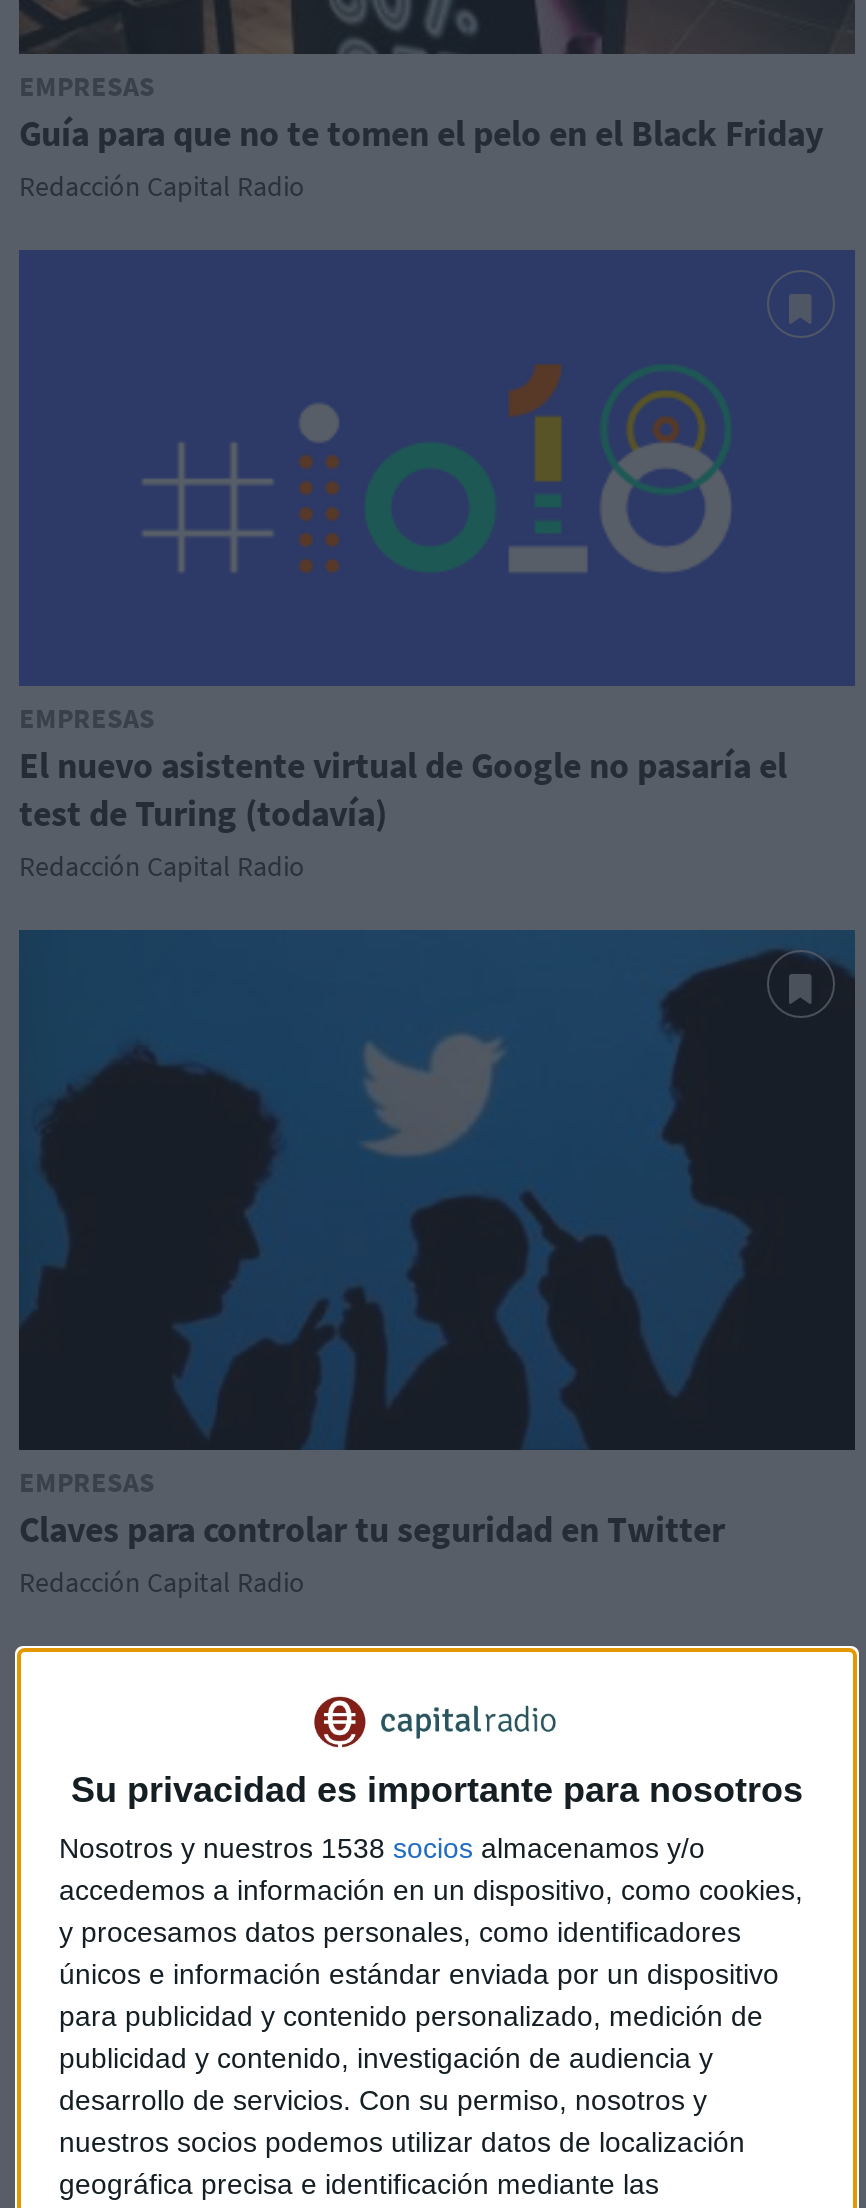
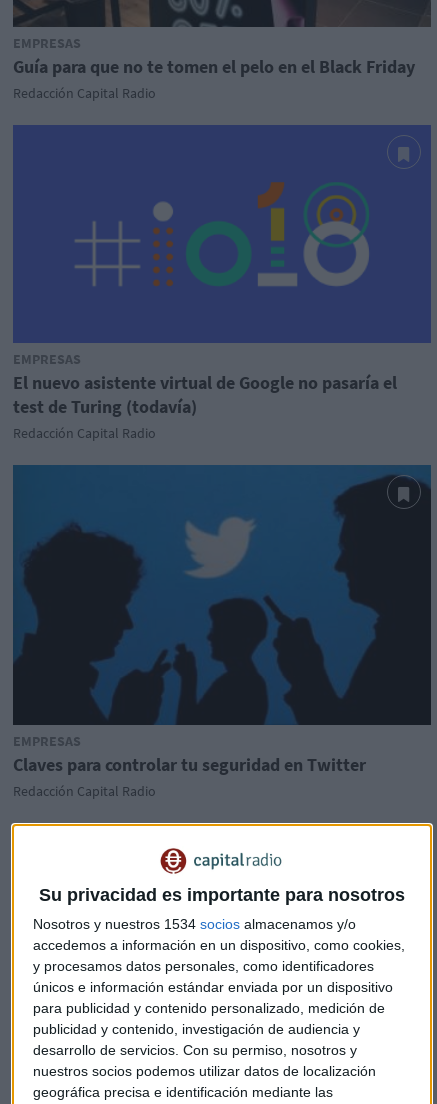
- Nosotros y nuestros 1538 socios almacenamos y/o
+ Nosotros y nuestros 1534 socios almacenamos y/o
